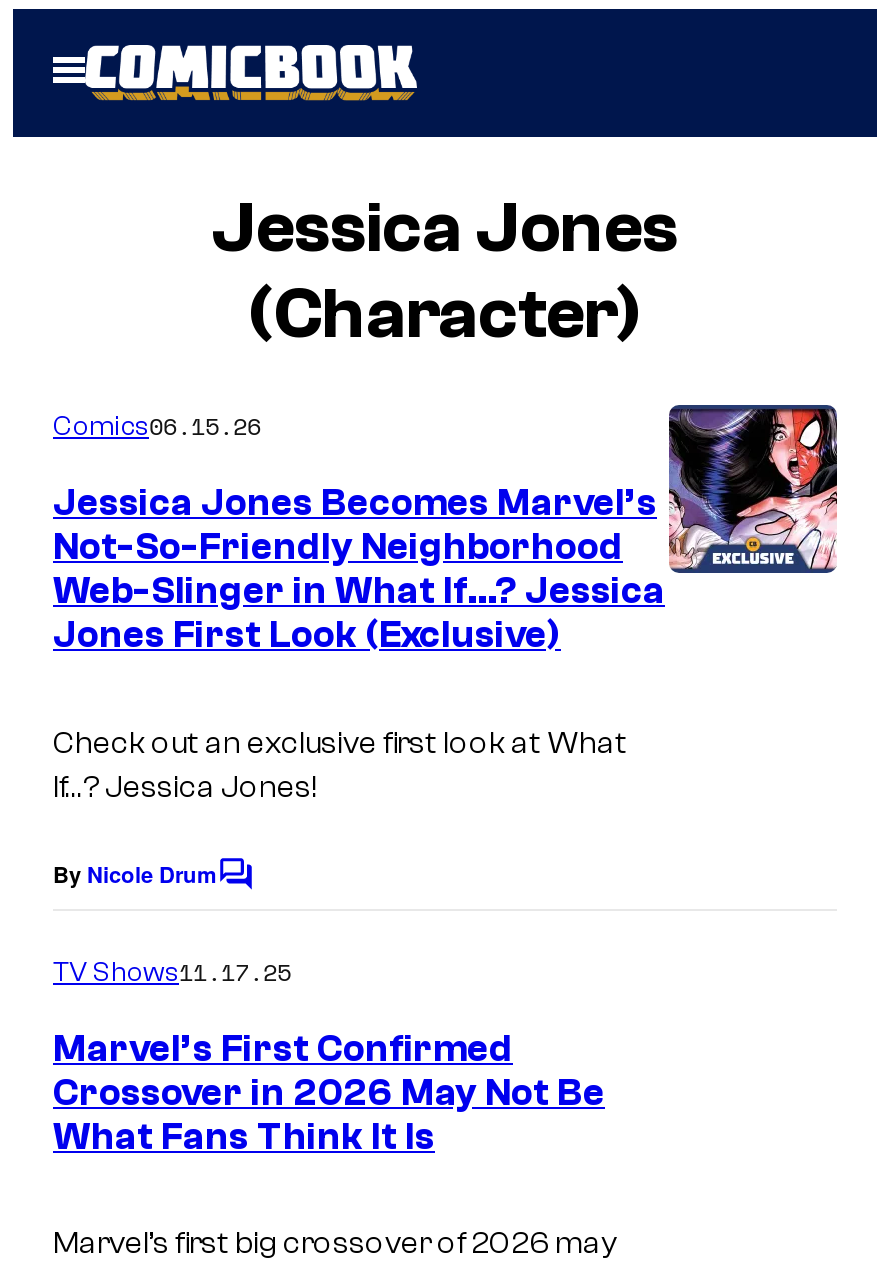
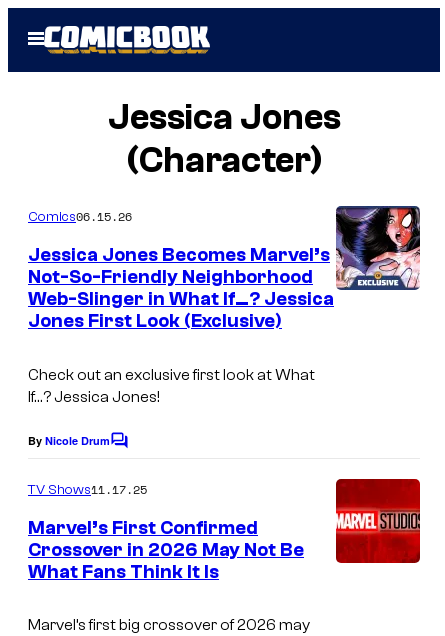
+ [image]
